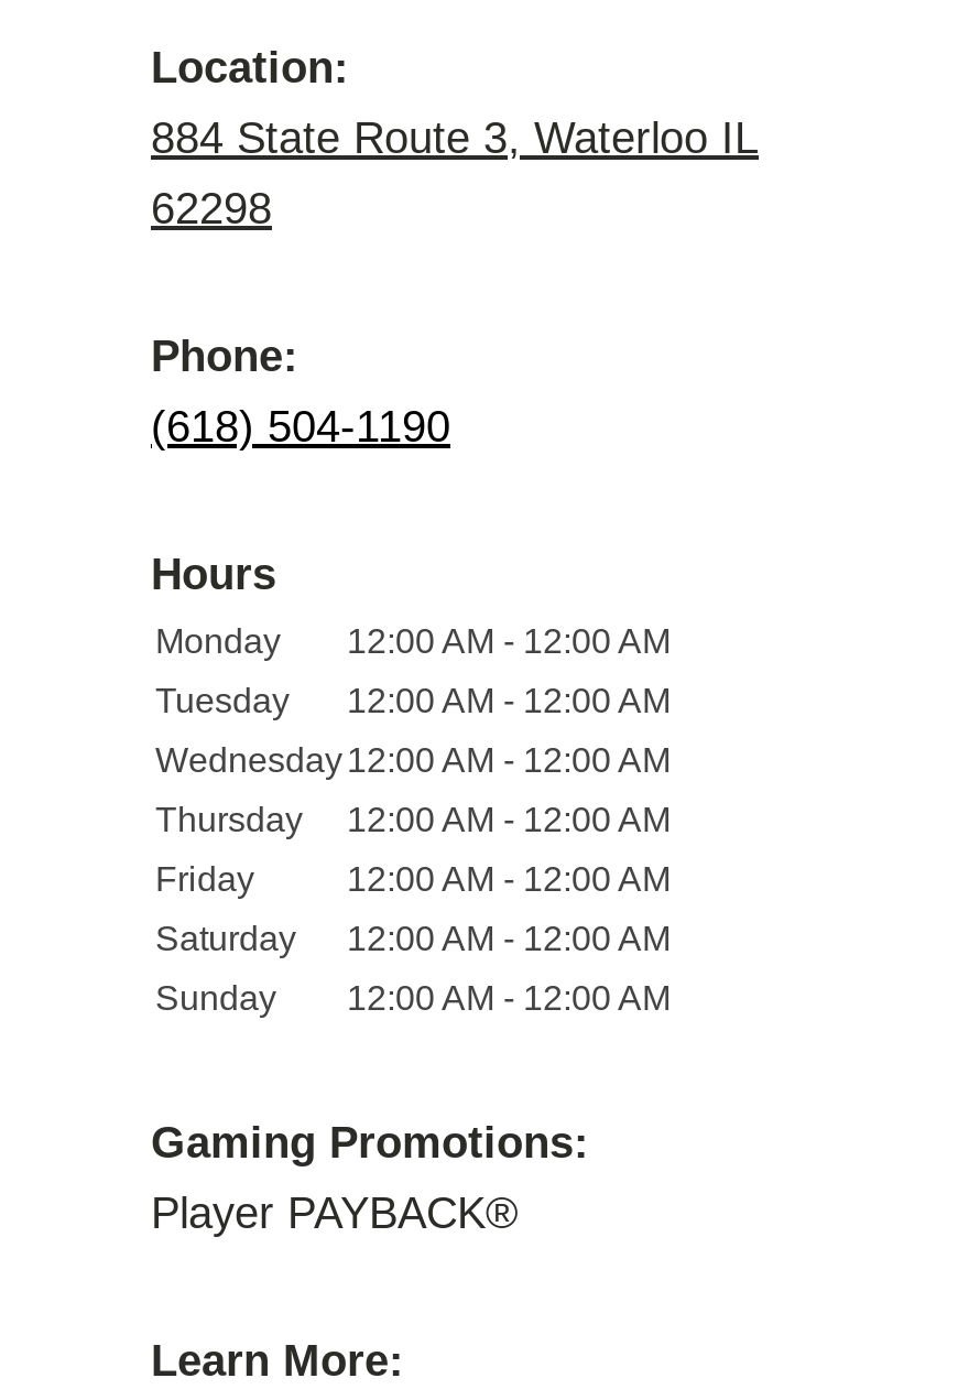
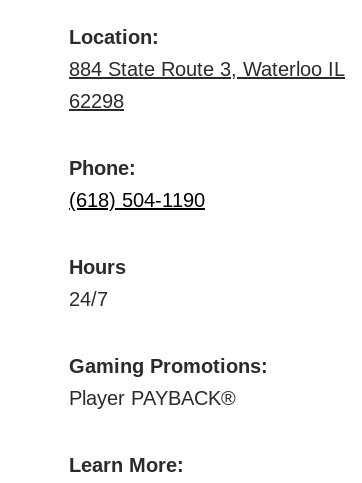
- Monday
- 12:00 AM - 12:00 AM
- Tuesday
- 12:00 AM - 12:00 AM
- Wednesday 12:00 AM - 12:00 AM
- Thursday
- 12:00 AM - 12:00 AM
- Friday
- 12:00 AM - 12:00 AM
- Saturday
- 12:00 AM - 12:00 AM
- Sunday
- 12:00 AM - 12:00 AM
+ 24/7
